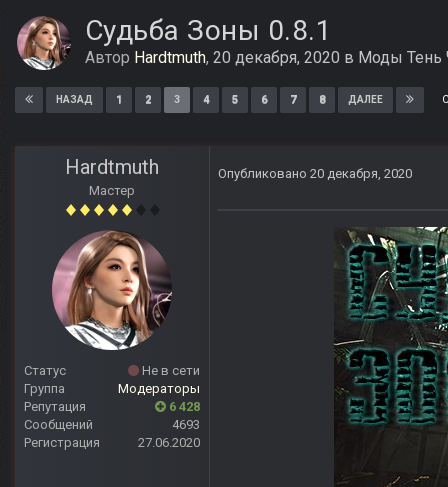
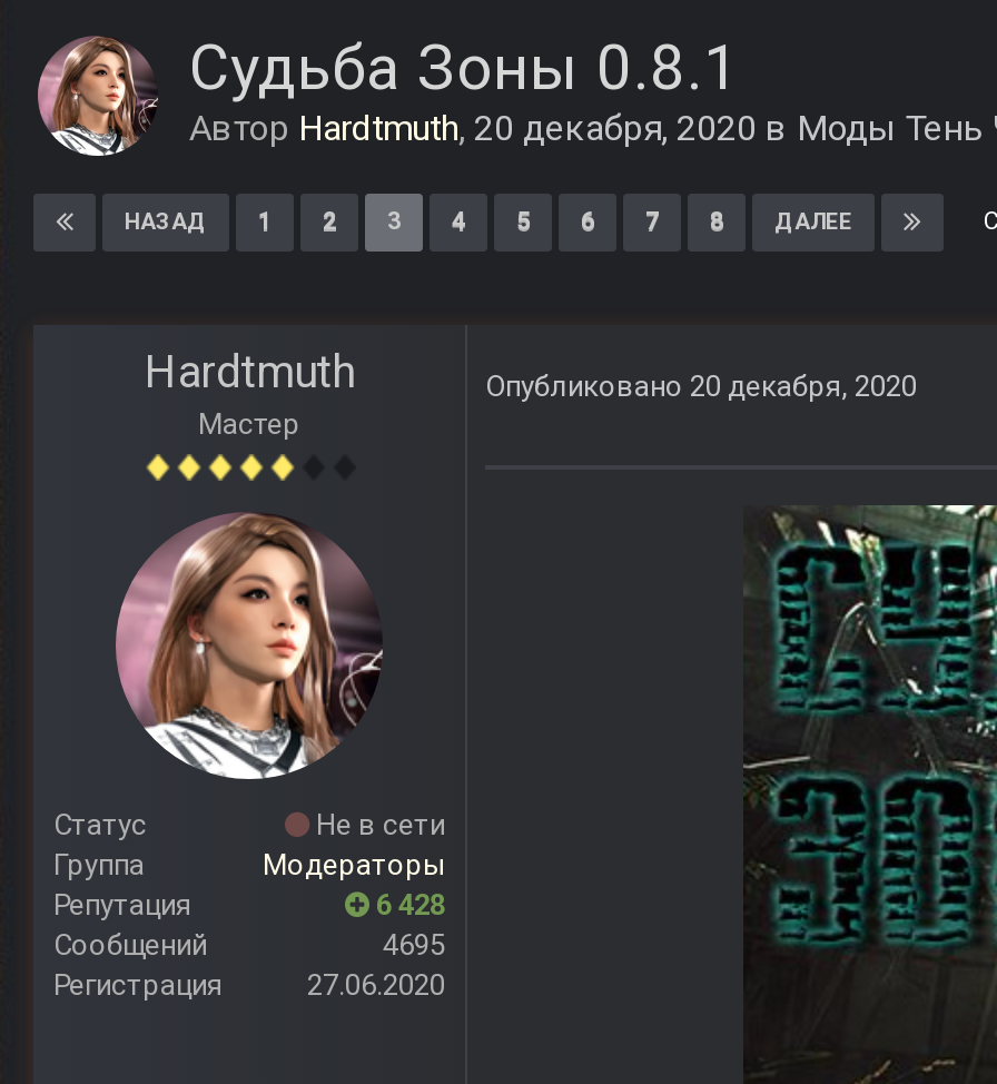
- 4693
+ 4695
